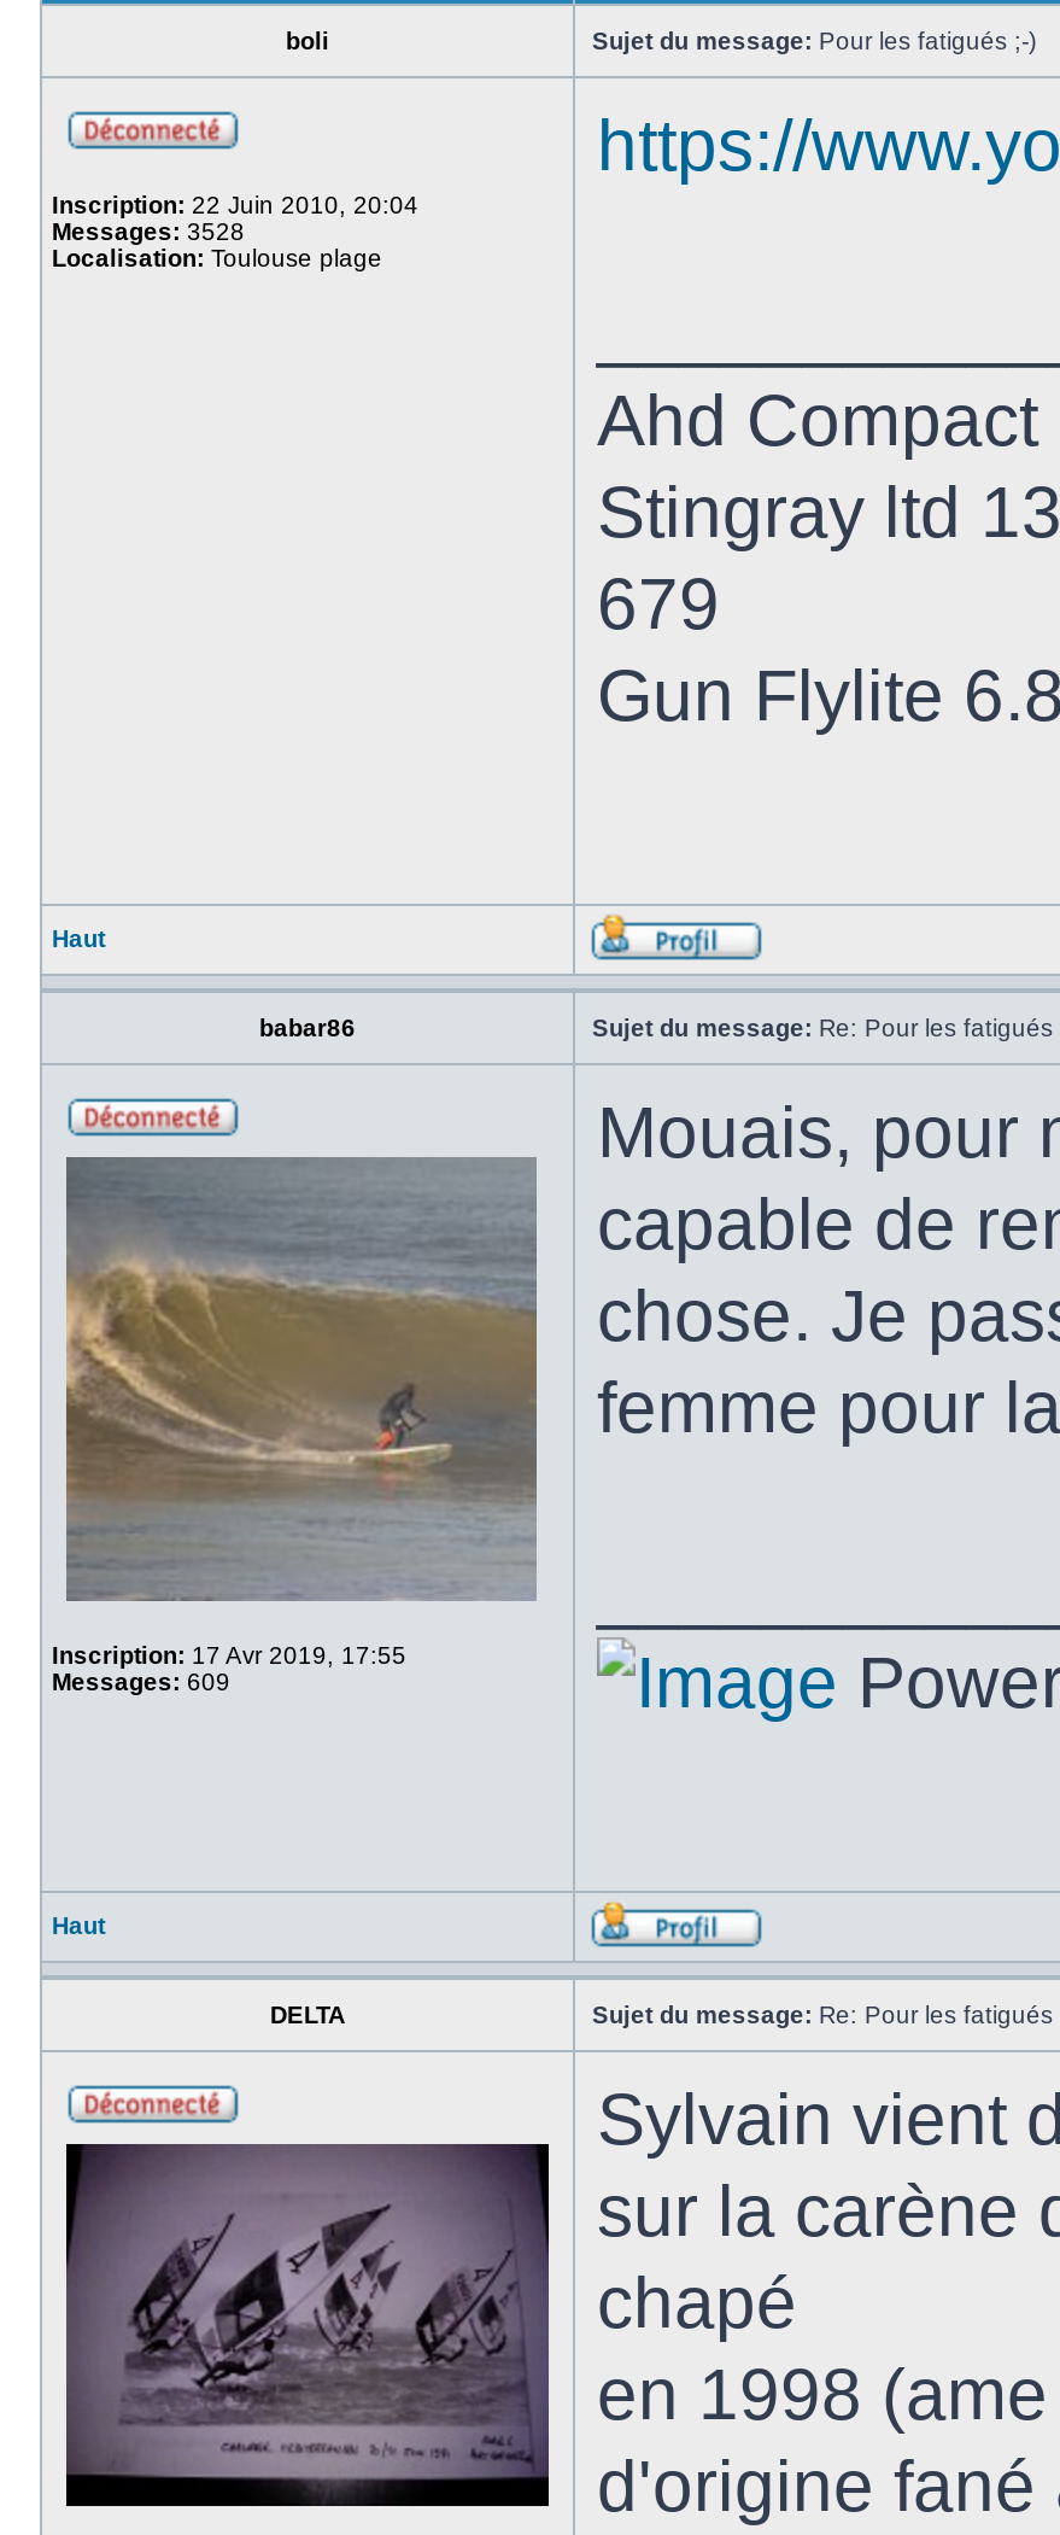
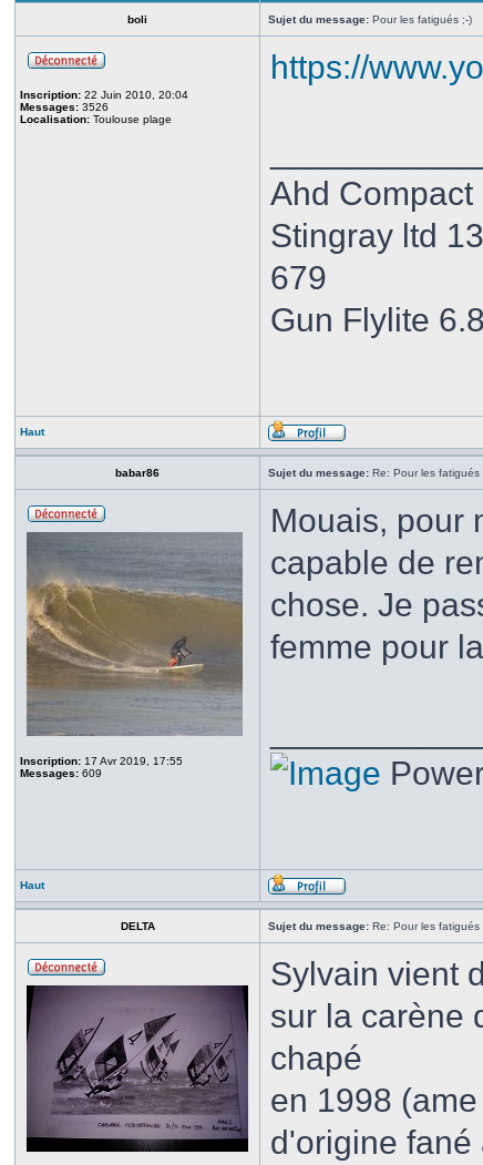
- Messages: 3528
+ Messages: 3526
